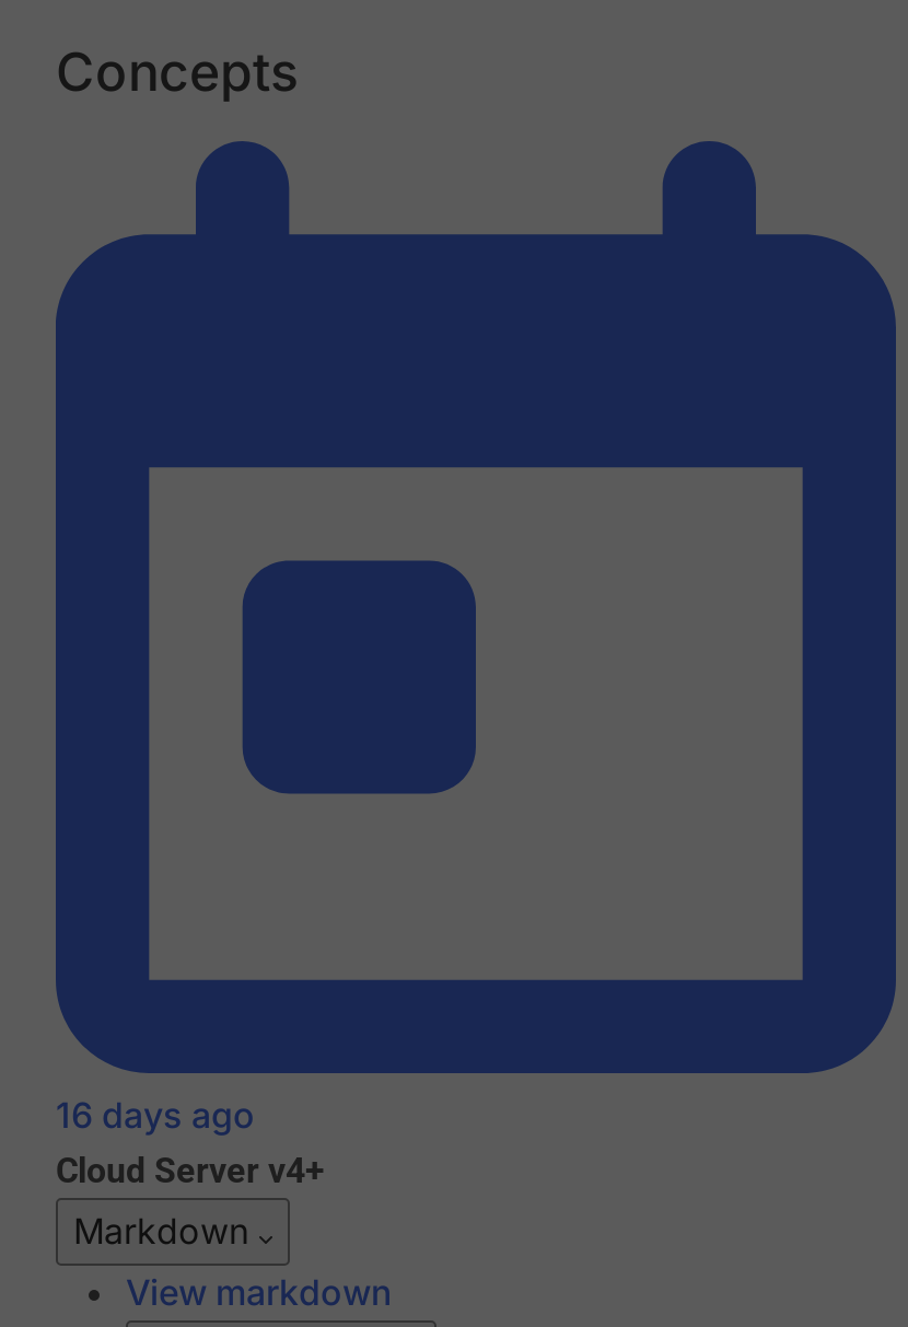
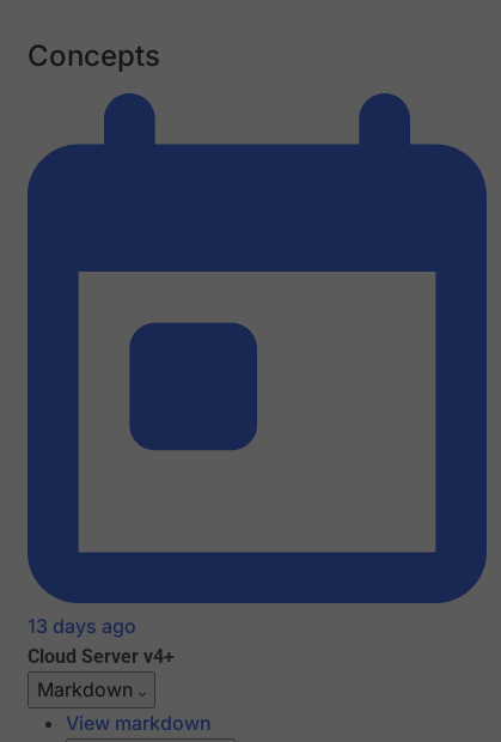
- 16 days ago
+ 13 days ago
